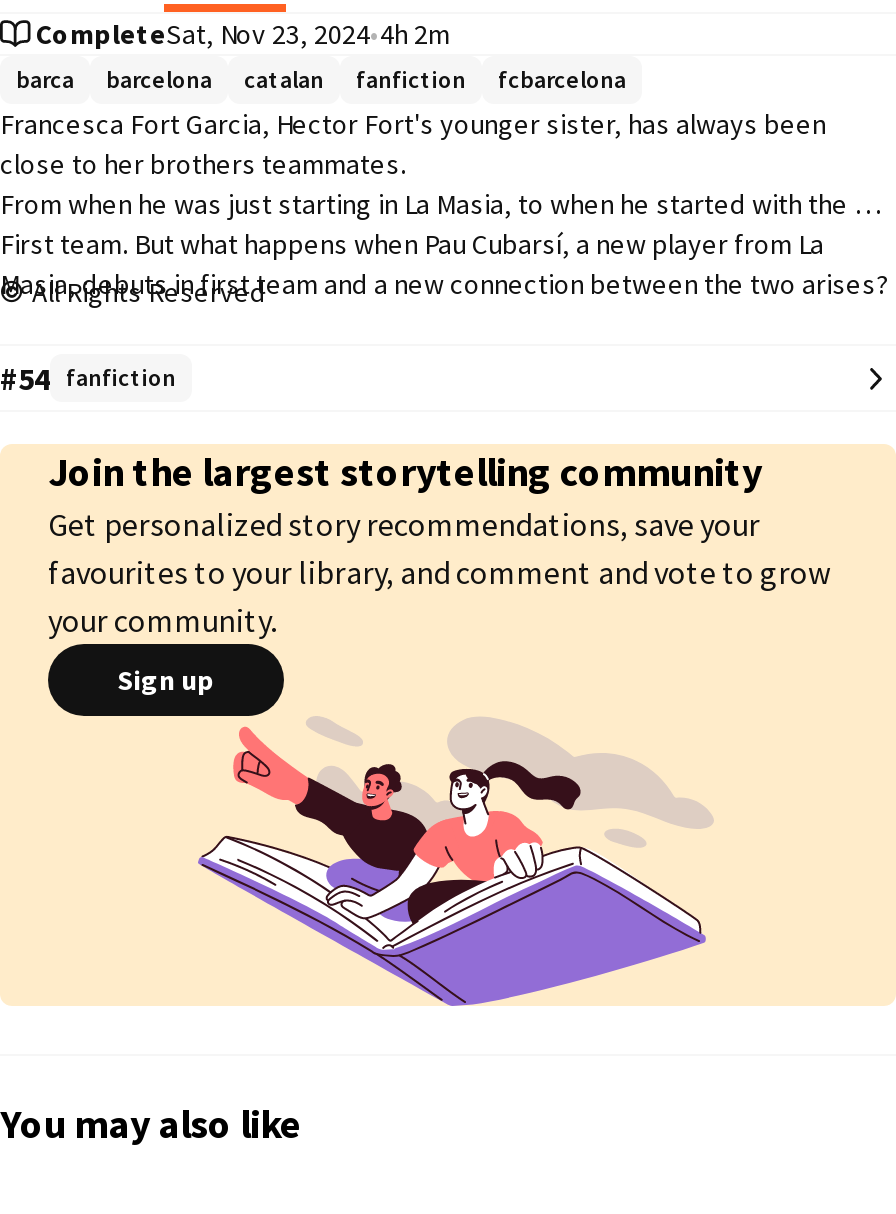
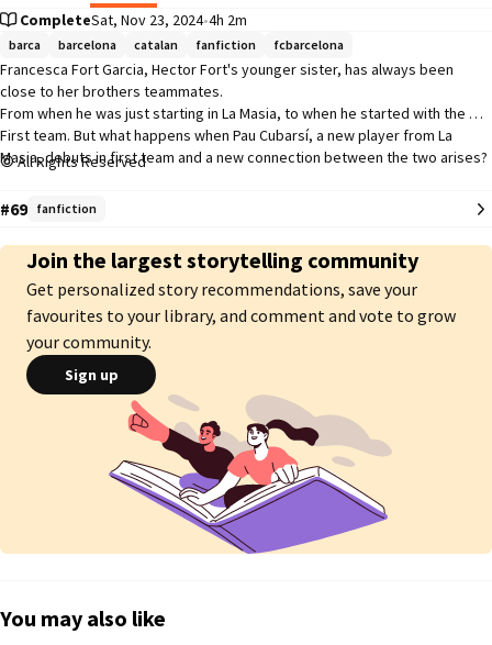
- #54 fanfiction
+ #69 fanfiction
